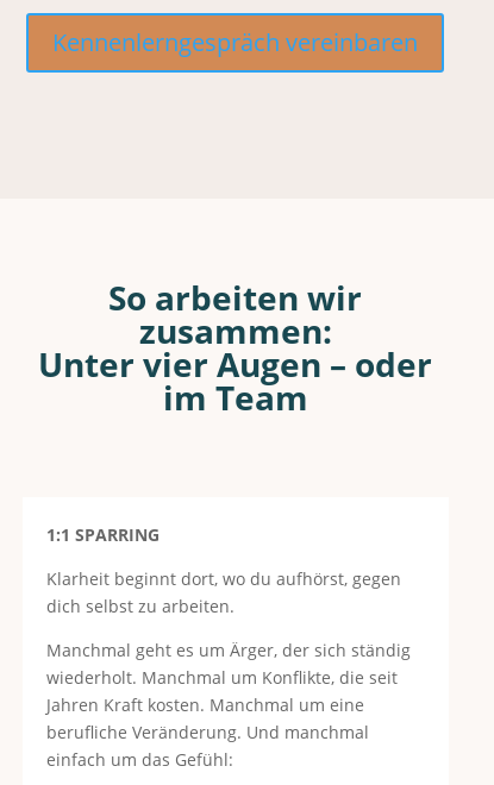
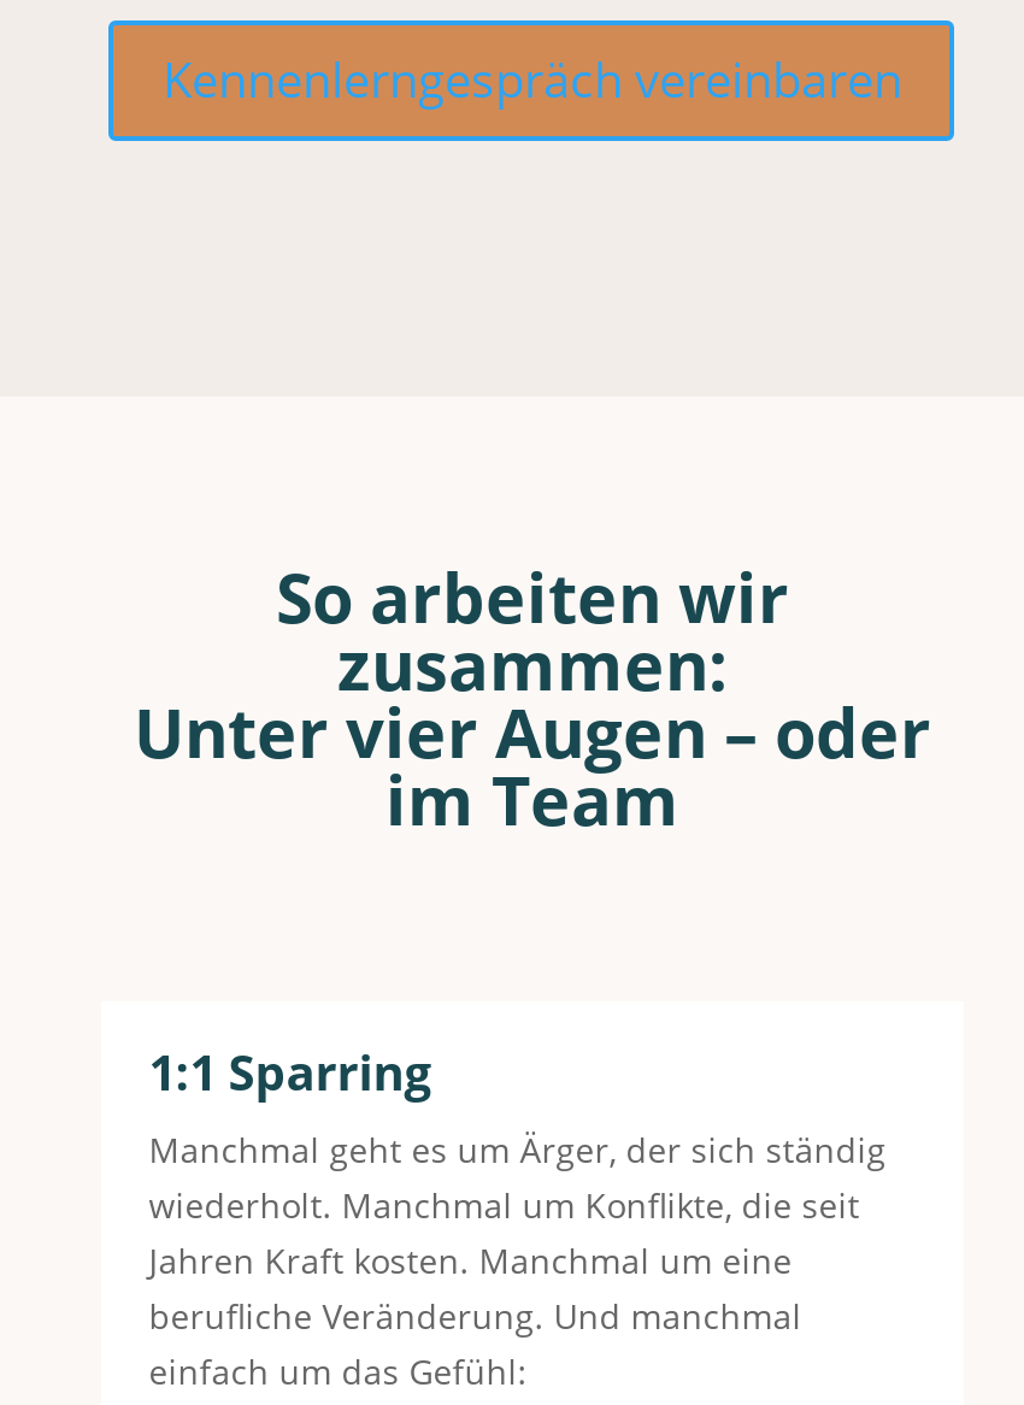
- 1:1 SPARRING
- Klarheit beginnt dort, wo du aufhörst, gegen
- dich selbst zu arbeiten.
+ 1:1 Sparring
